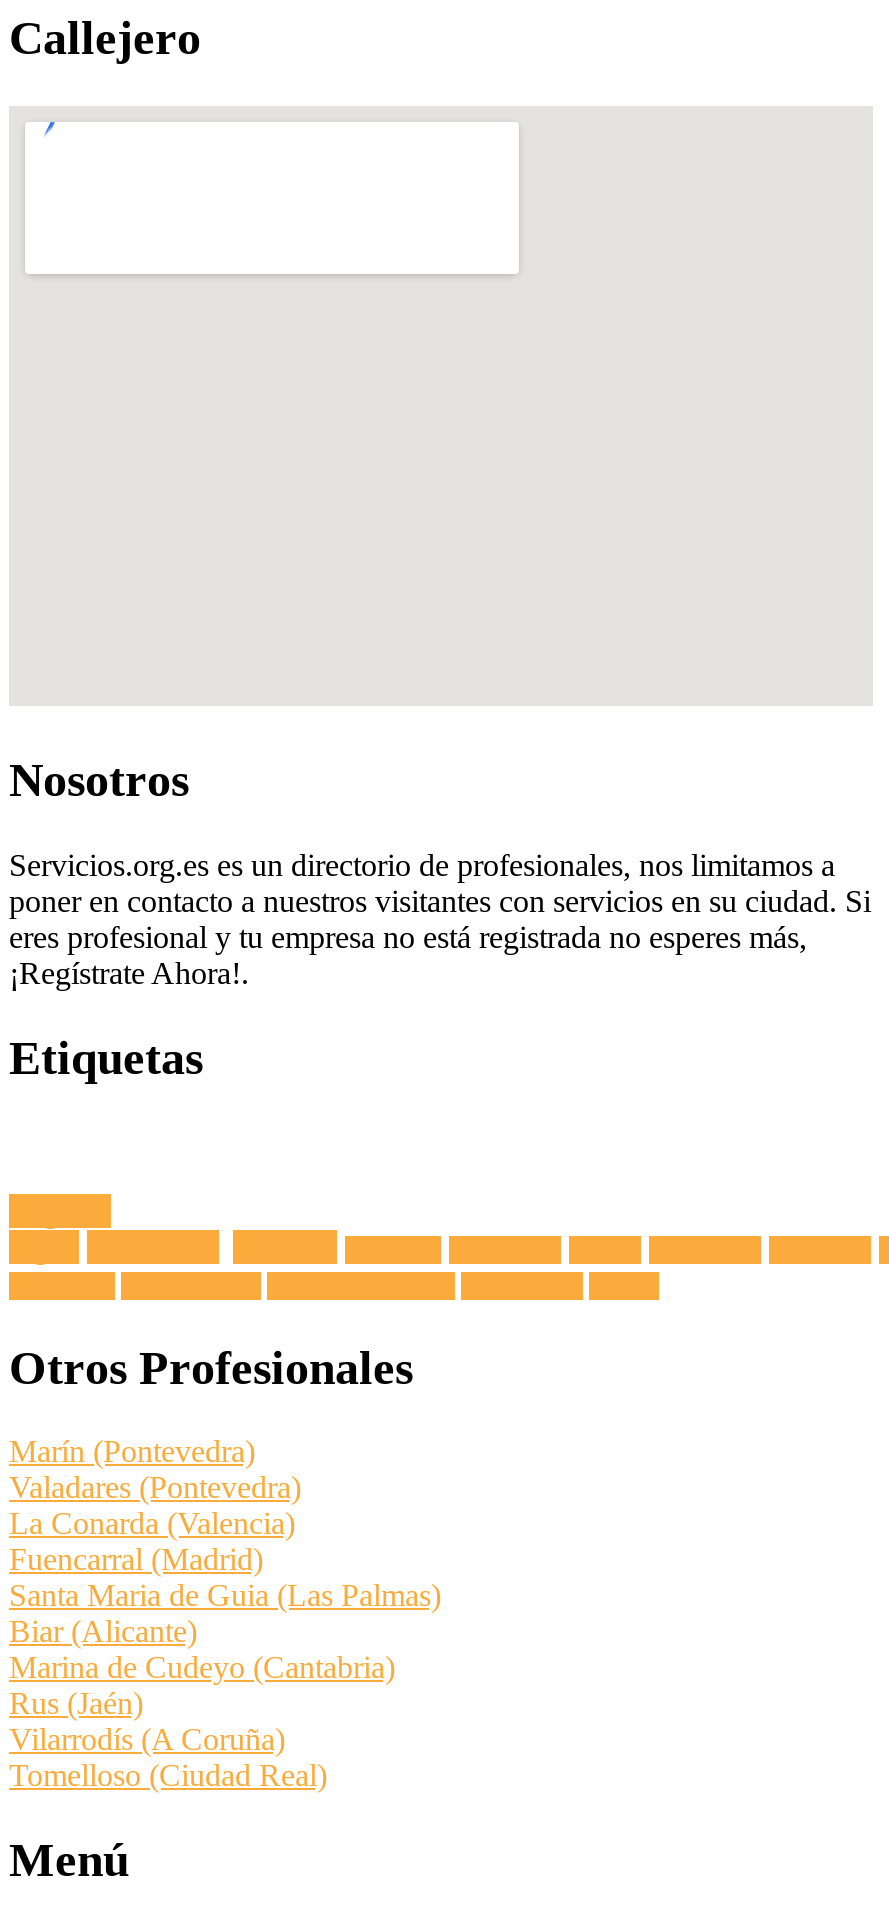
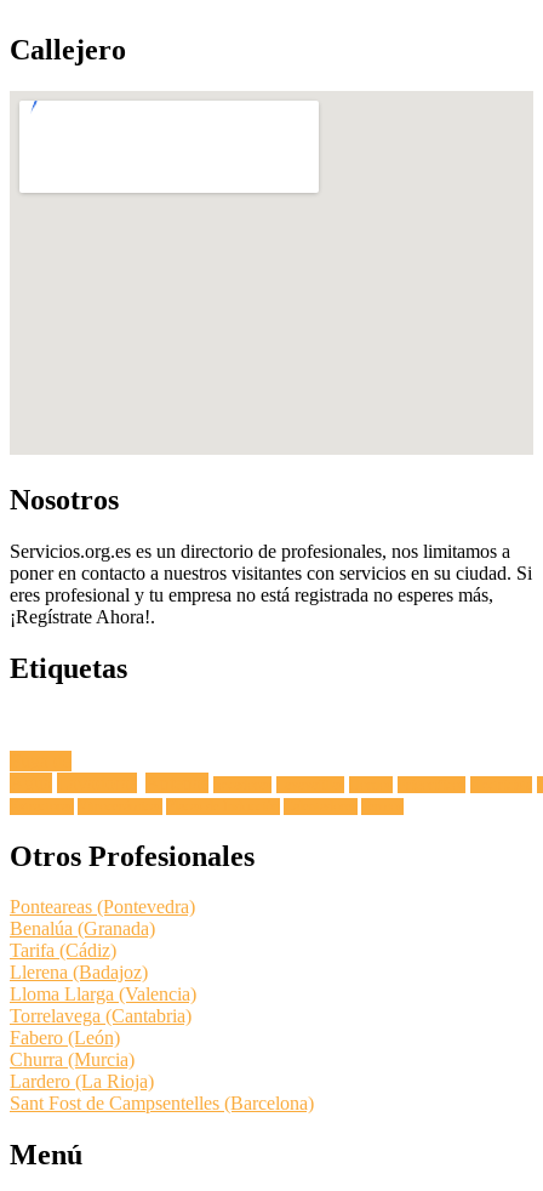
- Marín (Pontevedra)
- Valadares (Pontevedra)
- La Conarda (Valencia)
- Fuencarral (Madrid)
- Santa Maria de Guia (Las Palmas)
- Biar (Alicante)
- Marina de Cudeyo (Cantabria)
- Rus (Jaén)
- Vilarrodís (A Coruña)
- Tomelloso (Ciudad Real)
+ Ponteareas (Pontevedra)
+ Benalúa (Granada)
+ Tarifa (Cádiz)
+ Llerena (Badajoz)
+ Lloma Llarga (Valencia)
+ Torrelavega (Cantabria)
+ Fabero (León)
+ Churra (Murcia)
+ Lardero (La Rioja)
+ Sant Fost de Campsentelles (Barcelona)
